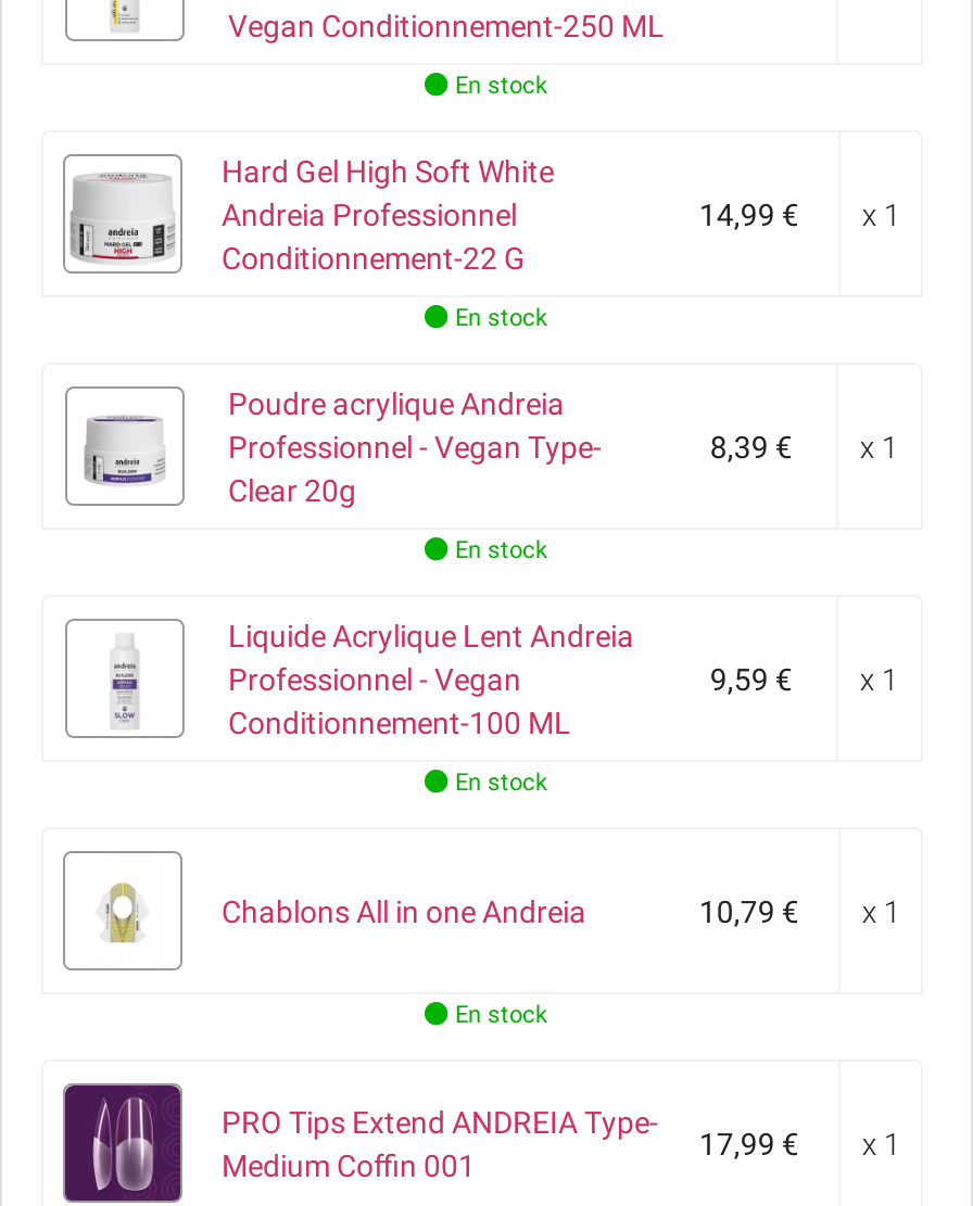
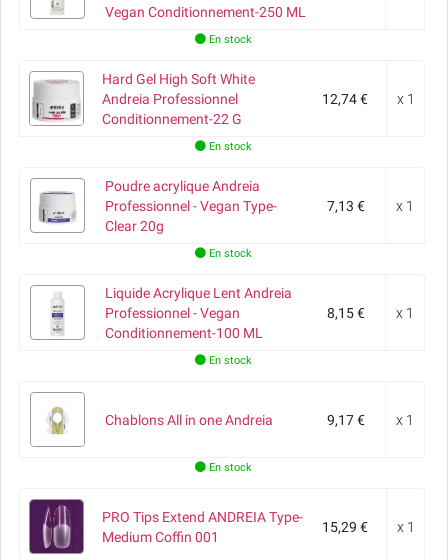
- 14,99 € x 1
+ 12,74 € x 1

- 8,39 € x 1
+ 7,13 € x 1

- 9,59 € x 1
+ 8,15 € x 1

- 10,79 € x 1
+ 9,17 € x 1

- 17,99 € x 1
+ 15,29 € x 1
